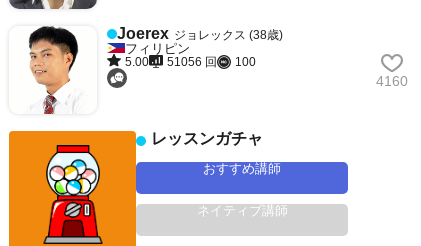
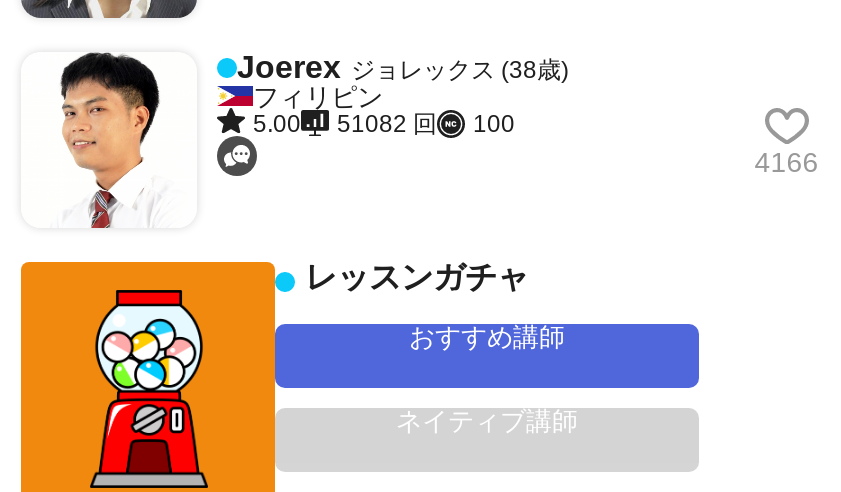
- 5.00 51056 回 100
+ 5.00 51082 回 100

- 4160
+ 4166
